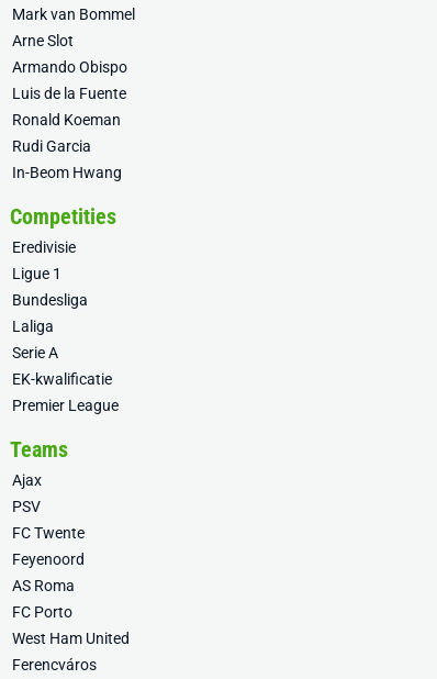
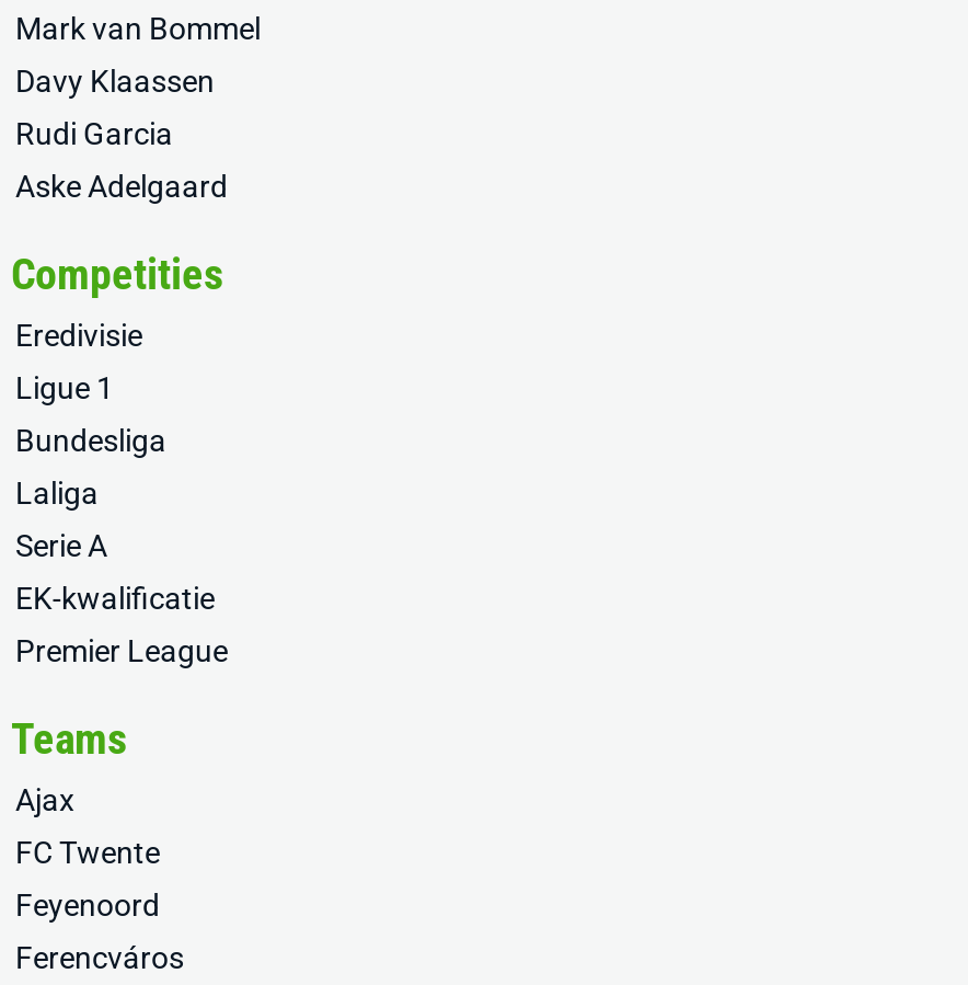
- Arne Slot
- Armando Obispo
- Luis de la Fuente
- Ronald Koeman
+ Davy Klaassen

- In-Beom Hwang
+ Aske Adelgaard

- PSV

- AS Roma
- FC Porto
- West Ham United
